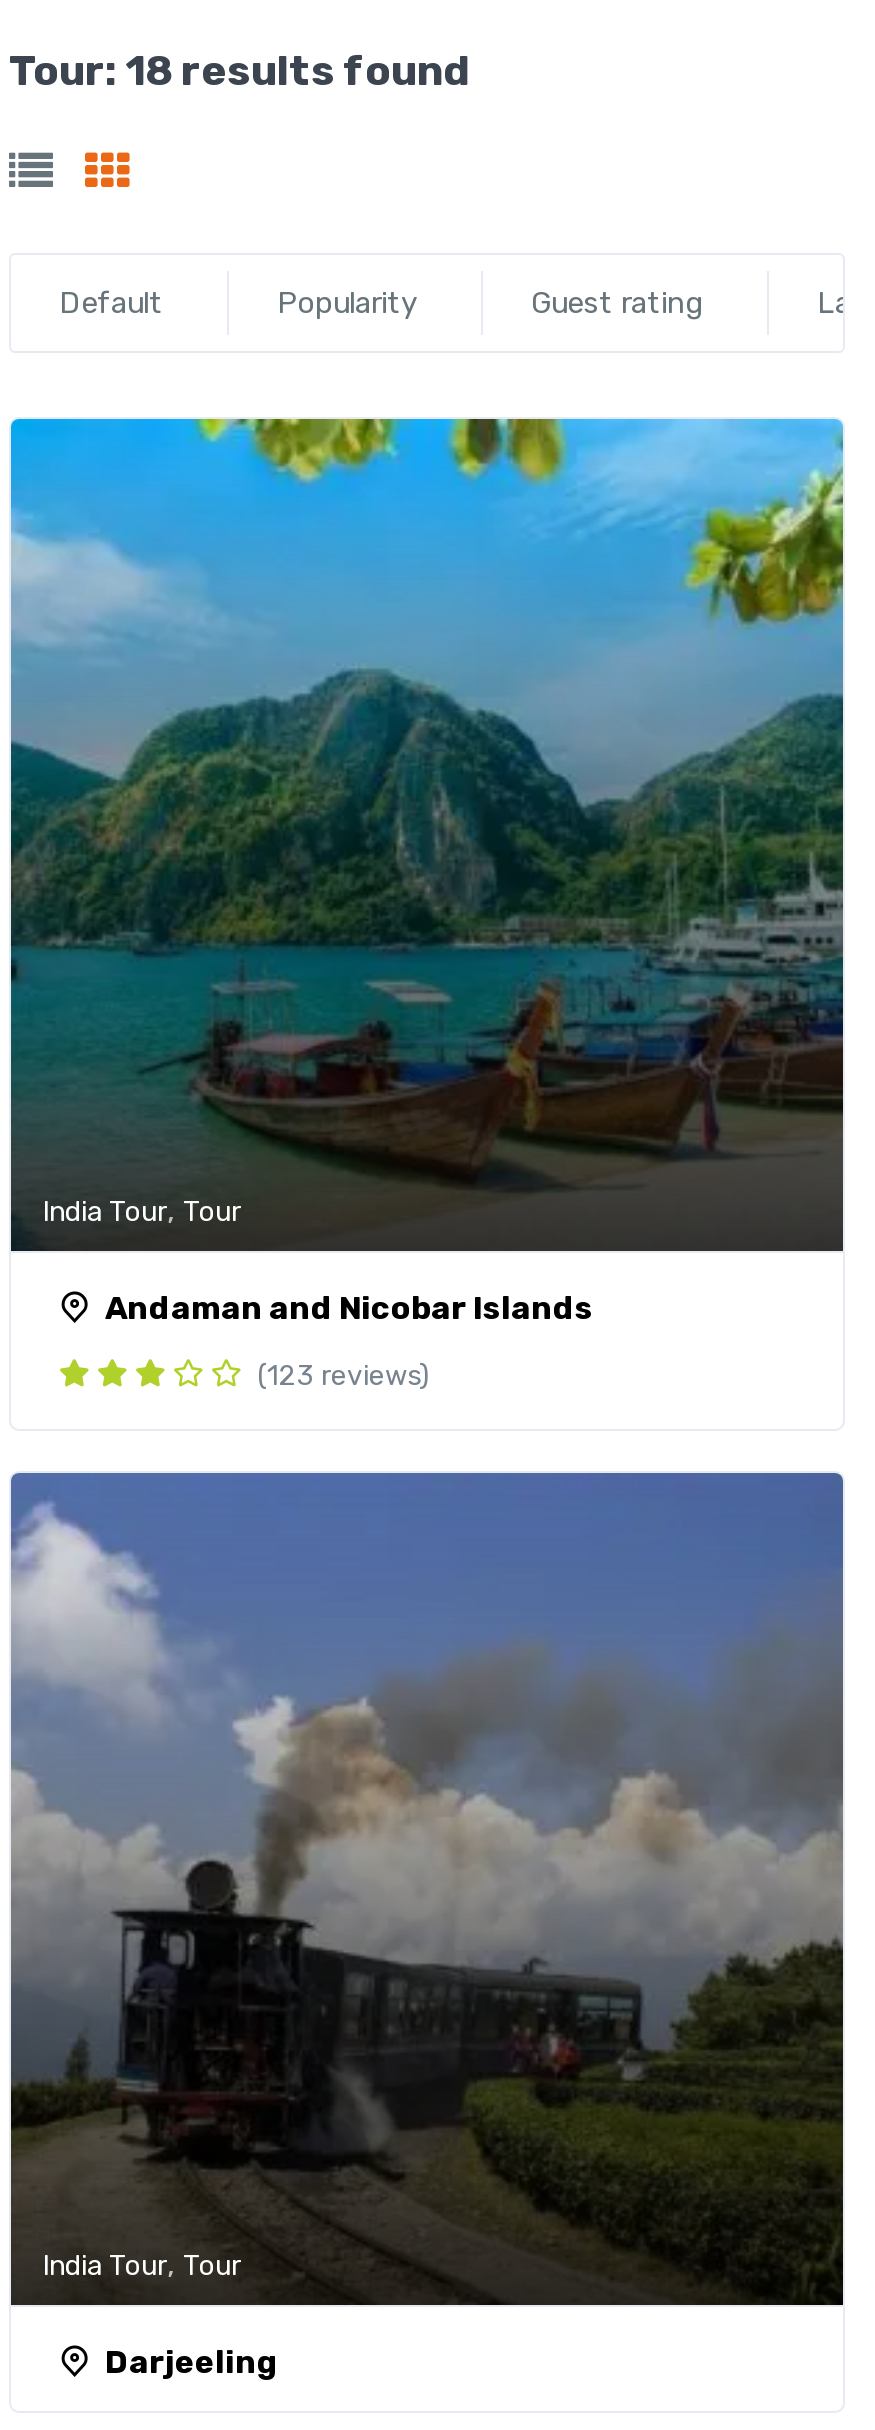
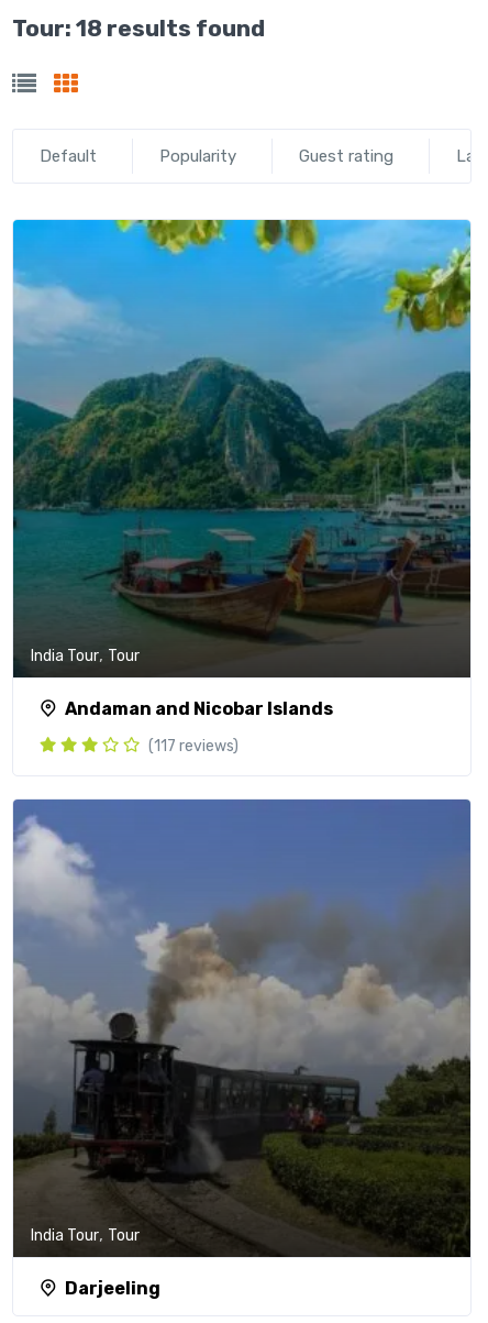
- (123 reviews)
+ (117 reviews)
